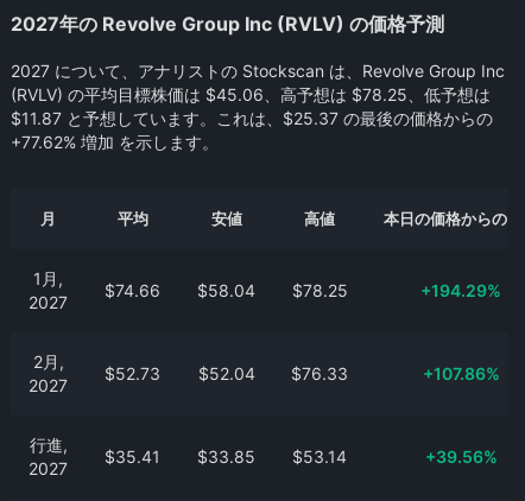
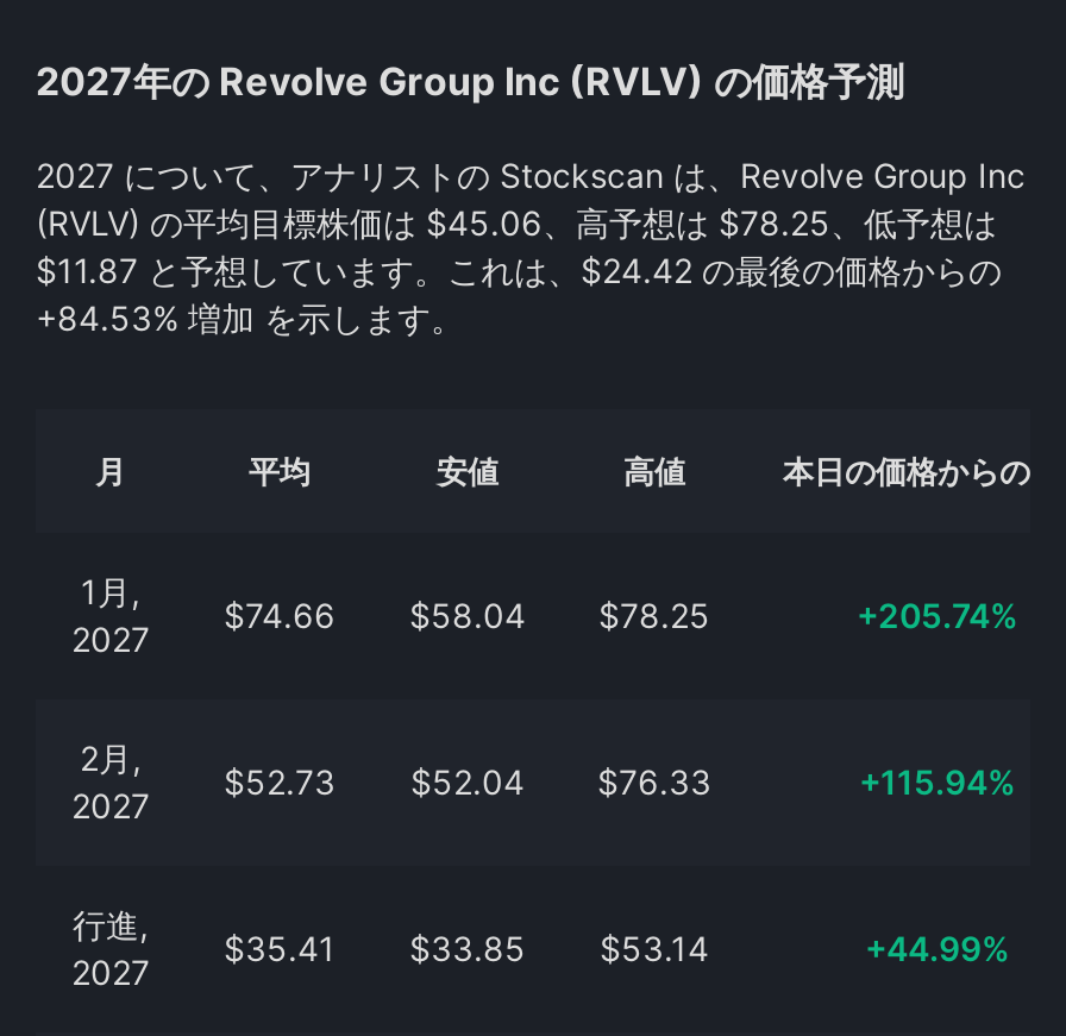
- $11.87 と予想しています。これは、$25.37 の最後の価格からの
+ $11.87 と予想しています。これは、$24.42 の最後の価格からの

- +77.62% 増加 を示します。
+ +84.53% 増加 を示します。

- +194.29%
+ +205.74%

- +107.86%
+ +115.94%

- +39.56%
+ +44.99%
